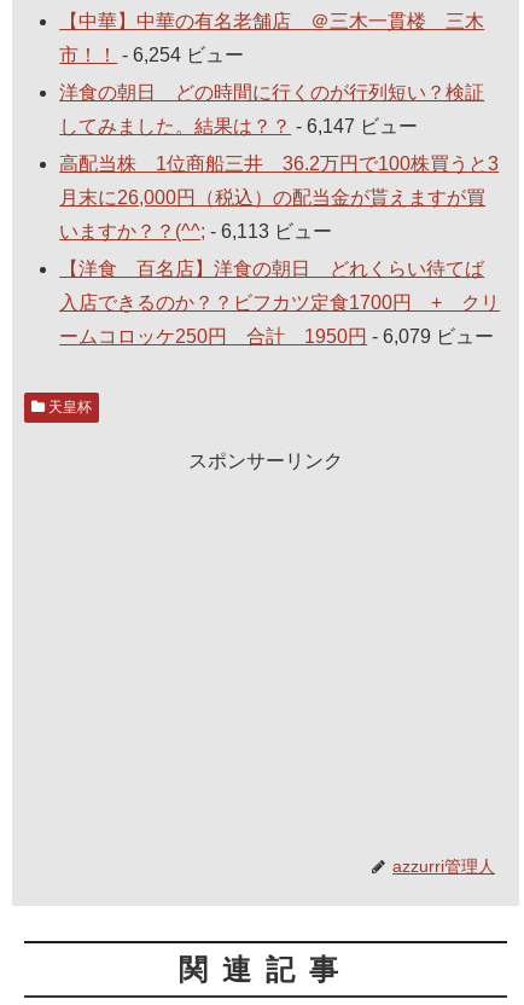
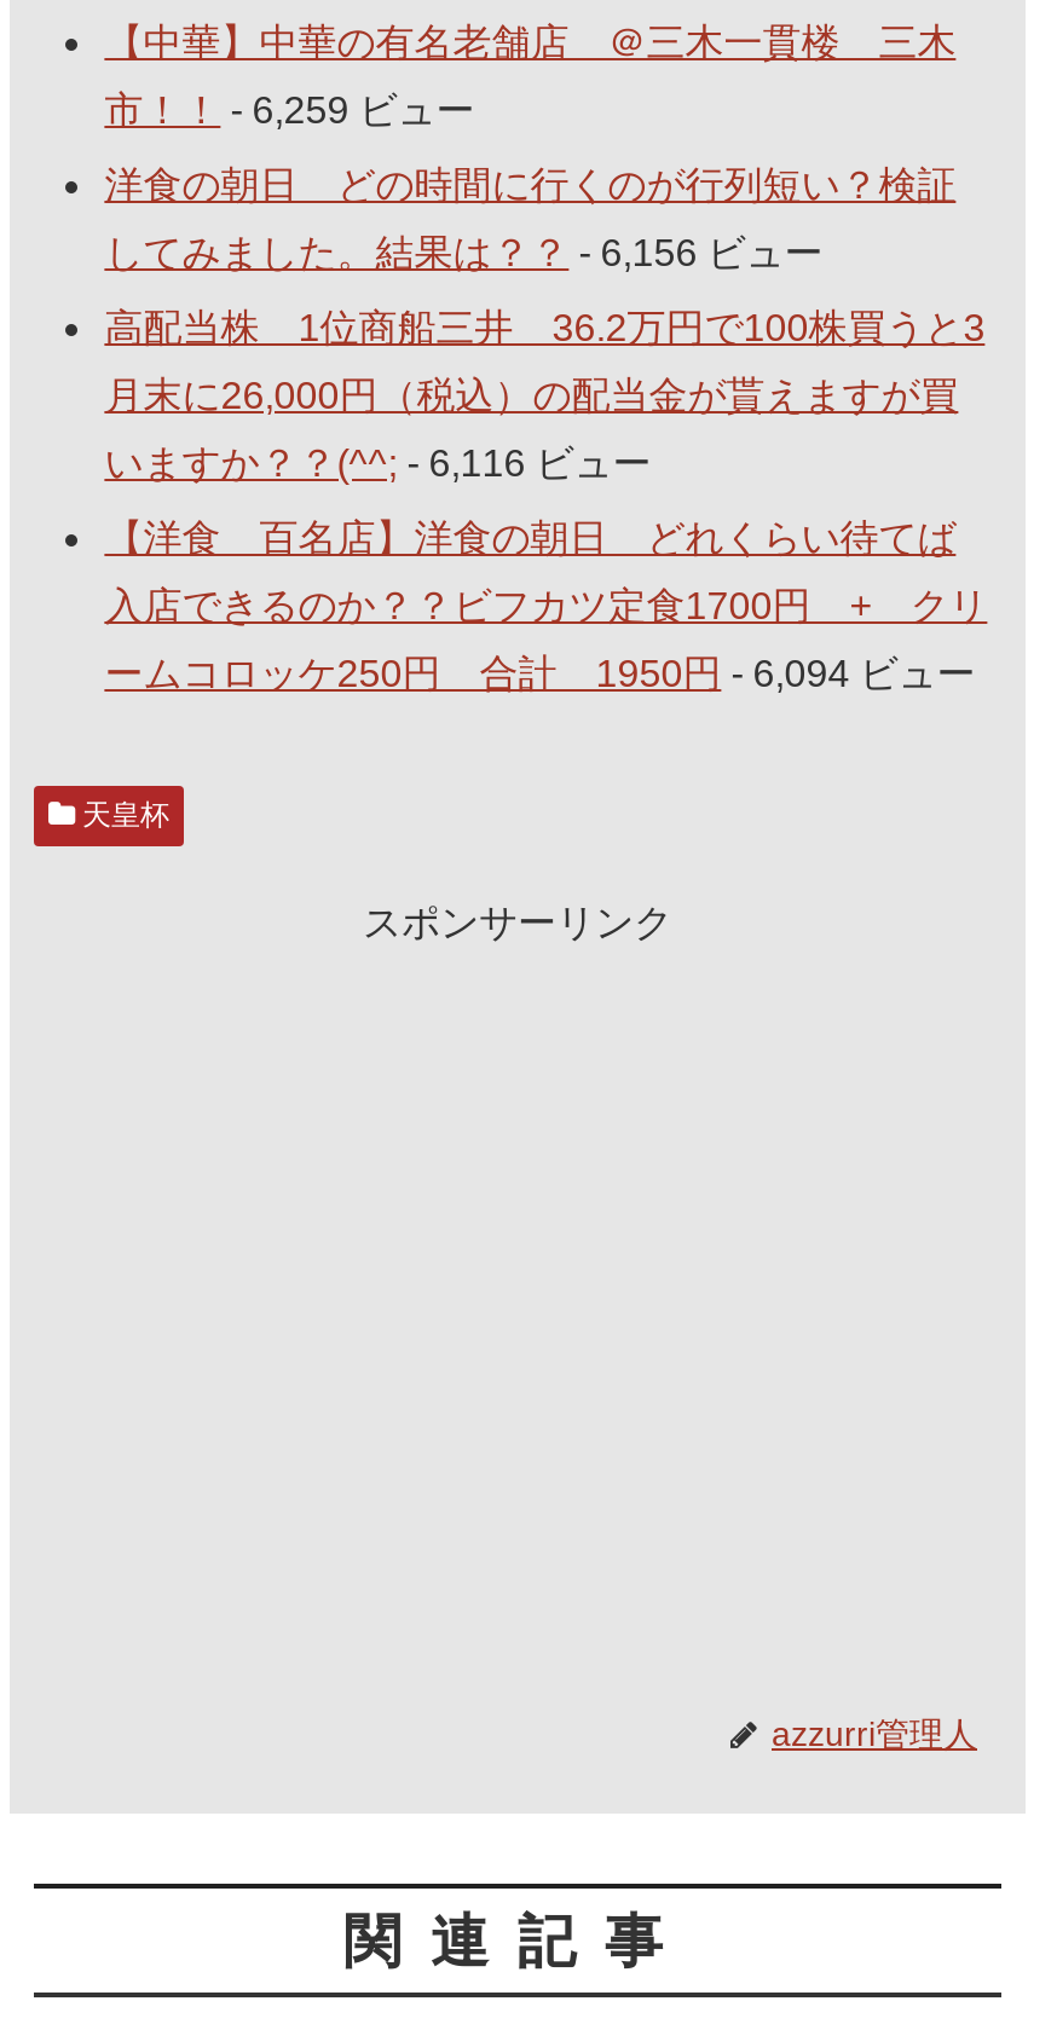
- 市！！- 6,254 ビュー
+ 市！！- 6,259 ビュー

- してみました。結果は？？- 6,147 ビュー
+ してみました。結果は？？- 6,156 ビュー

- いますか？？(^^; - 6,113 ビュー
+ いますか？？(^^; - 6,116 ビュー

- ームコロッケ250円 合計 1950円- 6,079 ビュー
+ ームコロッケ250円 合計 1950円- 6,094 ビュー
